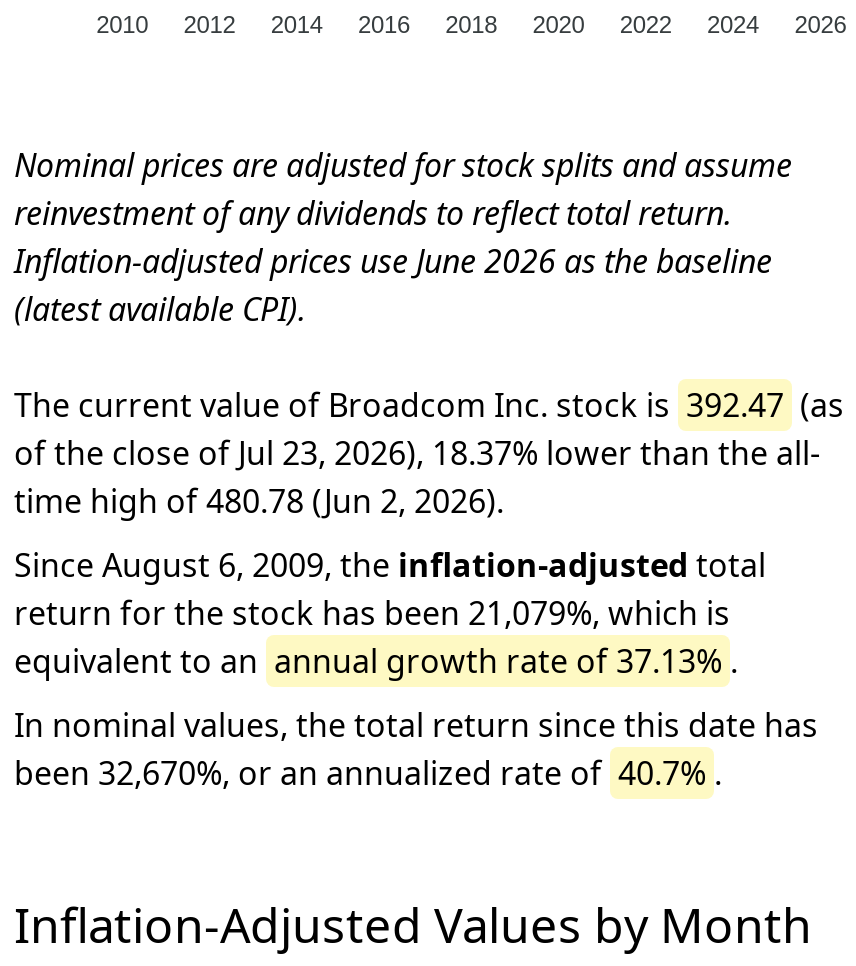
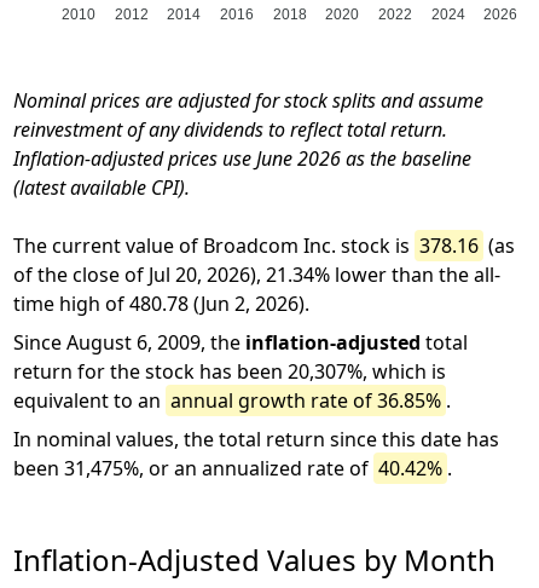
- The current value of Broadcom Inc. stock is 392.47 (as
+ The current value of Broadcom Inc. stock is 378.16 (as

- of the close of Jul 23, 2026), 18.37% lower than the all-
+ of the close of Jul 20, 2026), 21.34% lower than the all-

- return for the stock has been 21,079%, which is
+ return for the stock has been 20,307%, which is

- equivalent to an annual growth rate of 37.13% .
+ equivalent to an annual growth rate of 36.85% .

- been 32,670%, or an annualized rate of 40.7% .
+ been 31,475%, or an annualized rate of 40.42% .
